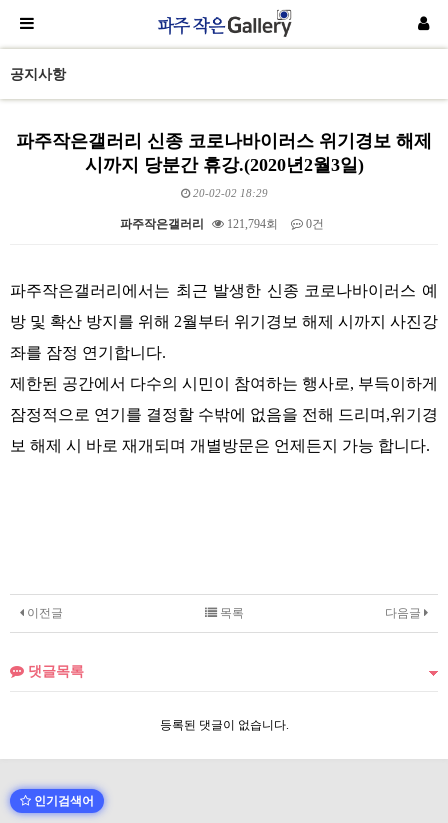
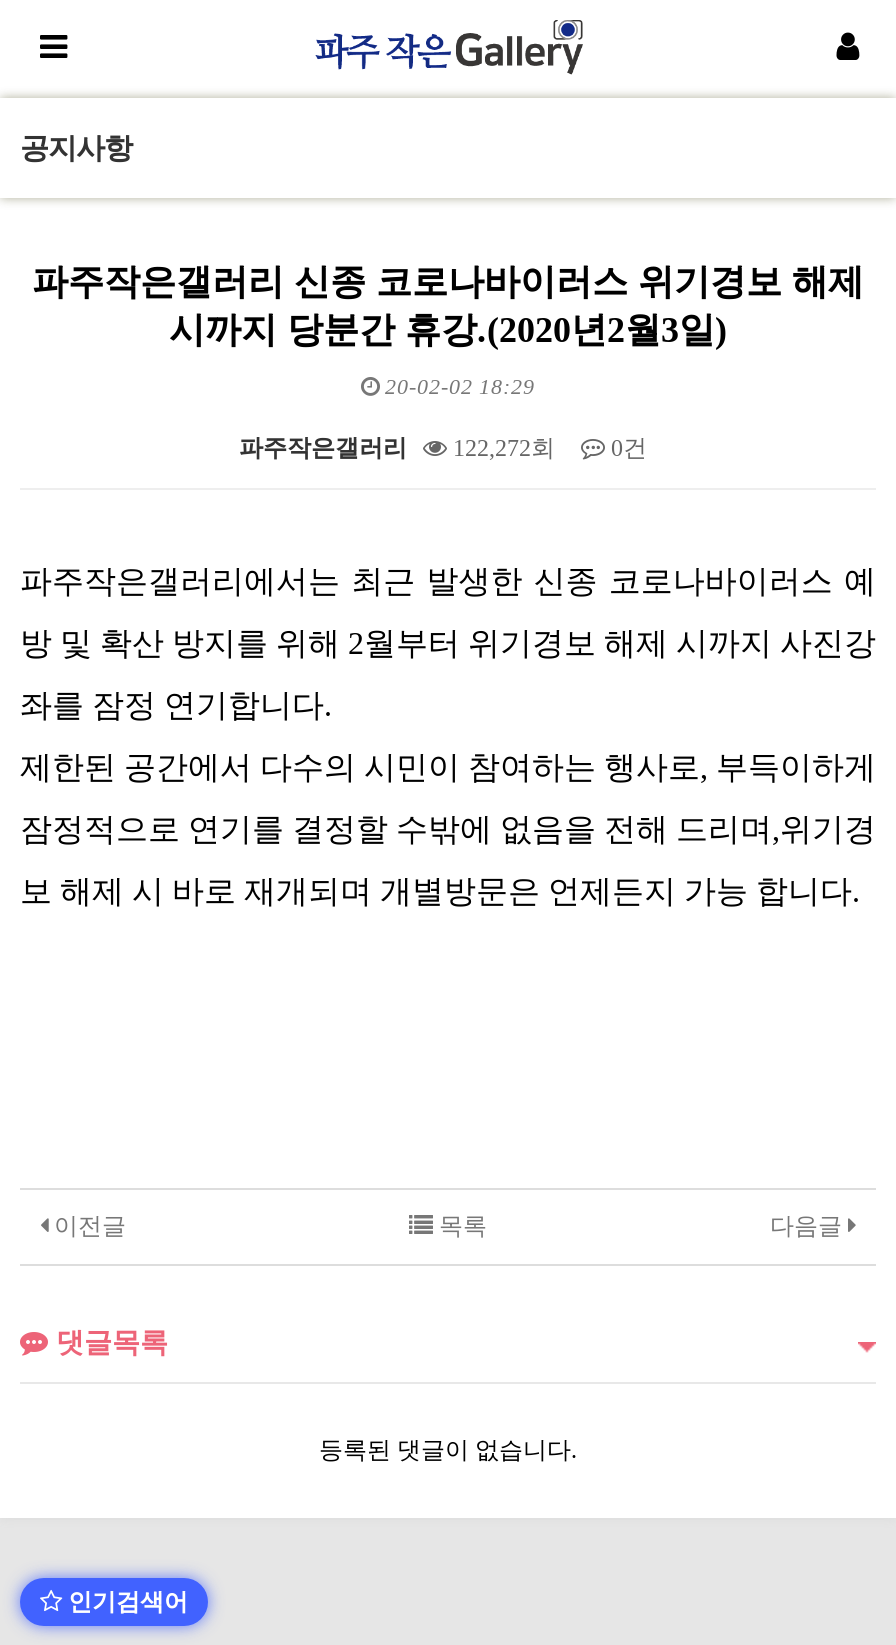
- 파주작은갤러리 121,794회 0건
+ 파주작은갤러리 122,272회 0건
